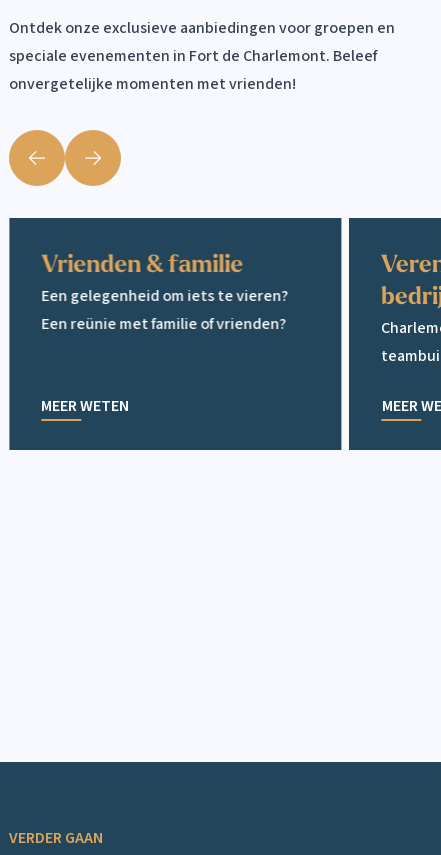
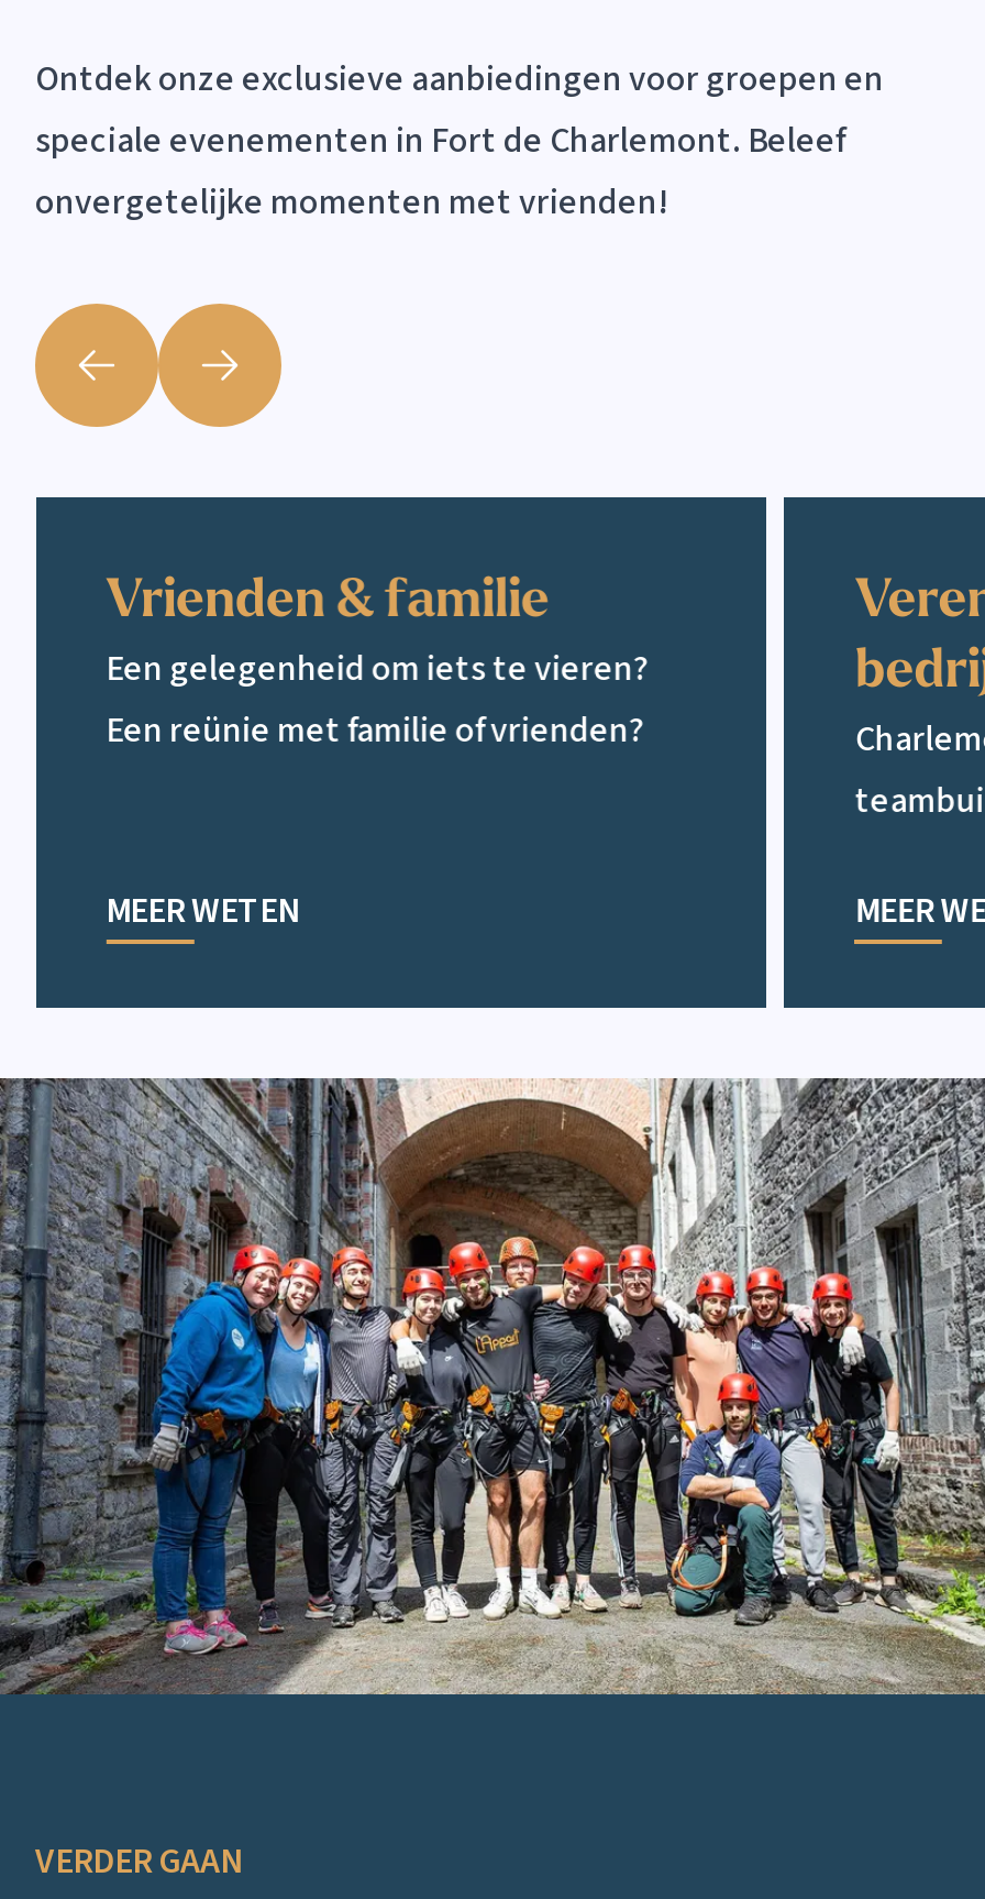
+ [image]
